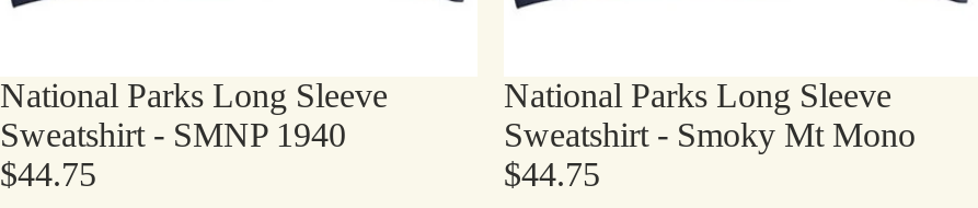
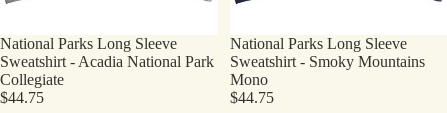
- Sweatshirt - SMNP 1940
+ Sweatshirt - Acadia National Park
+ Collegiate

- Sweatshirt - Smoky Mt Mono
+ Sweatshirt - Smoky Mountains
+ Mono
